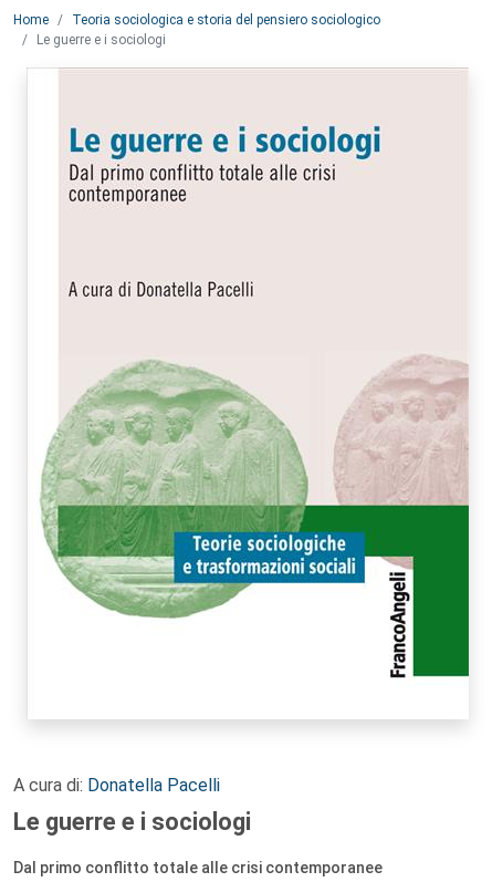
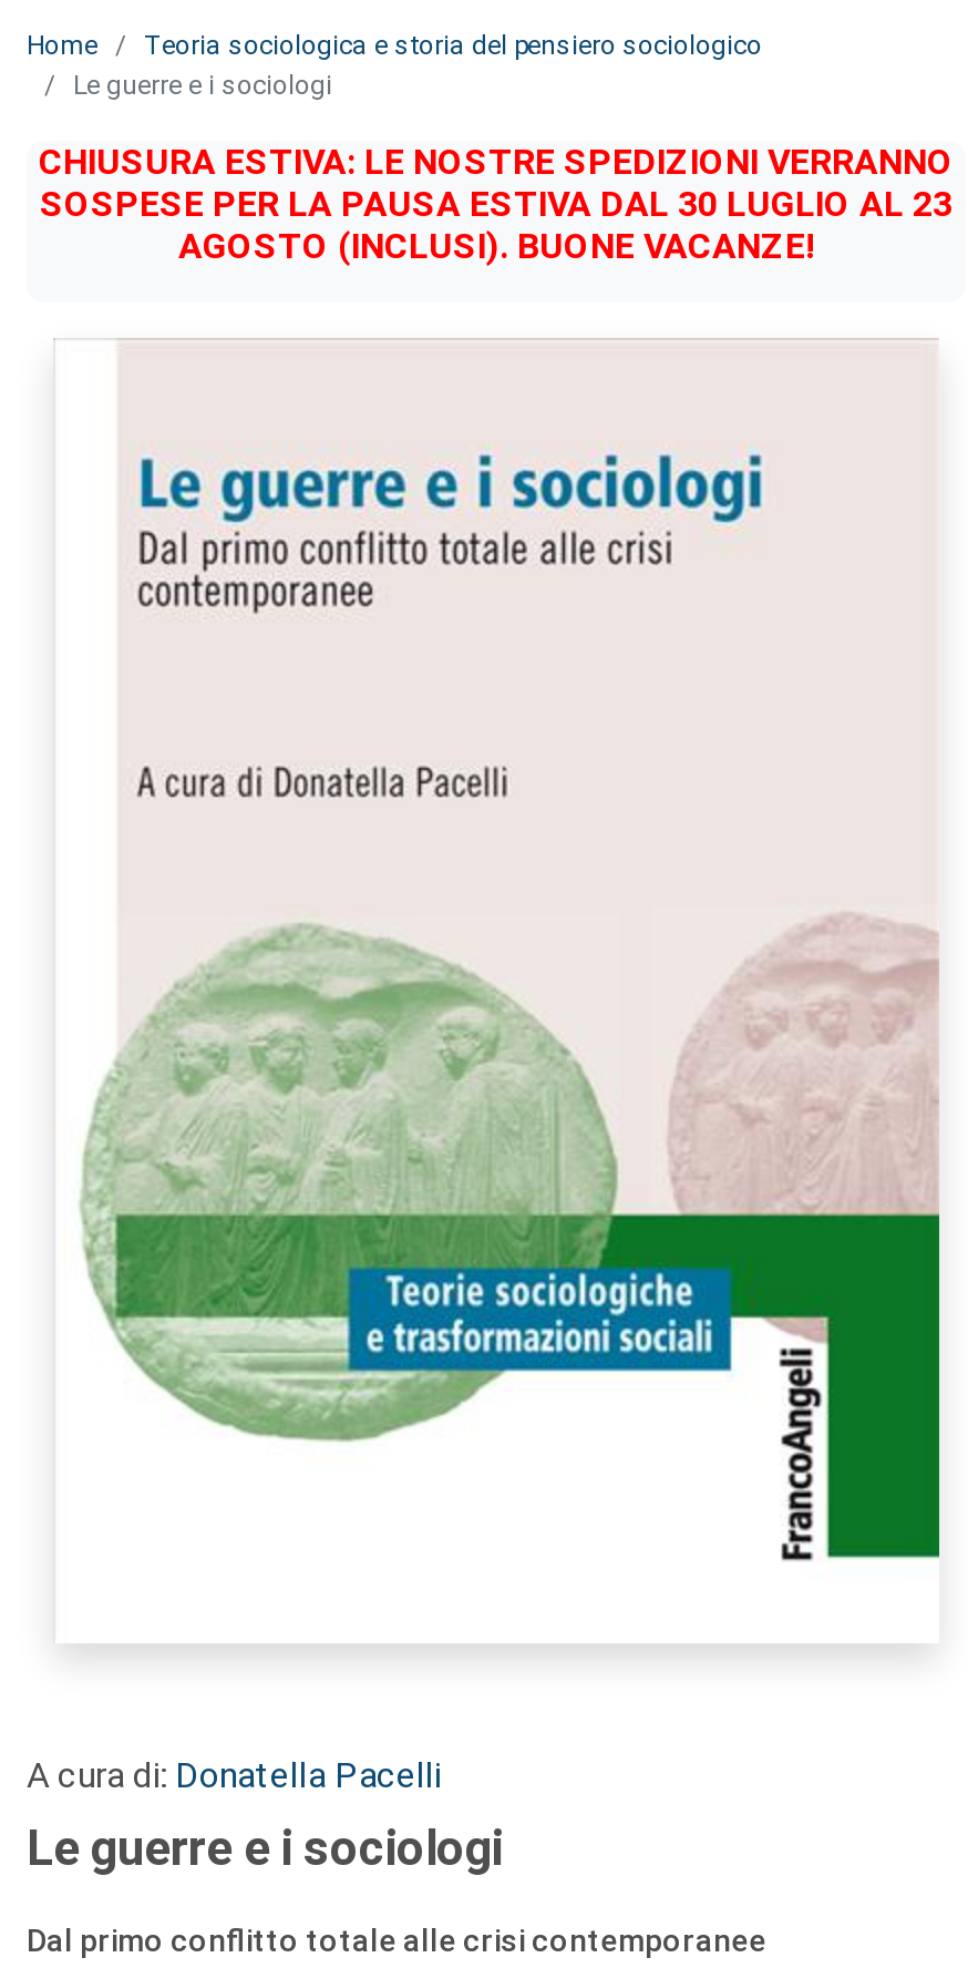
+ CHIUSURA ESTIVA: LE NOSTRE SPEDIZIONI VERRANNO
+ SOSPESE PER LA PAUSA ESTIVA DAL 30 LUGLIO AL 23
+ AGOSTO (INCLUSI). BUONE VACANZE!
